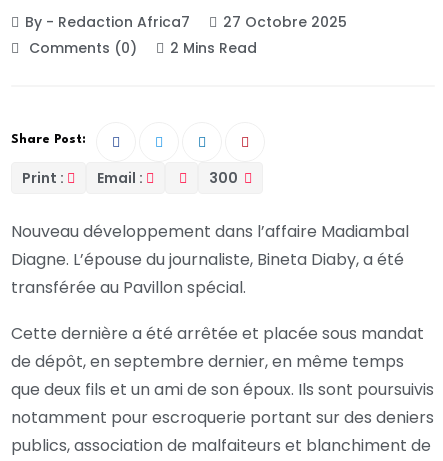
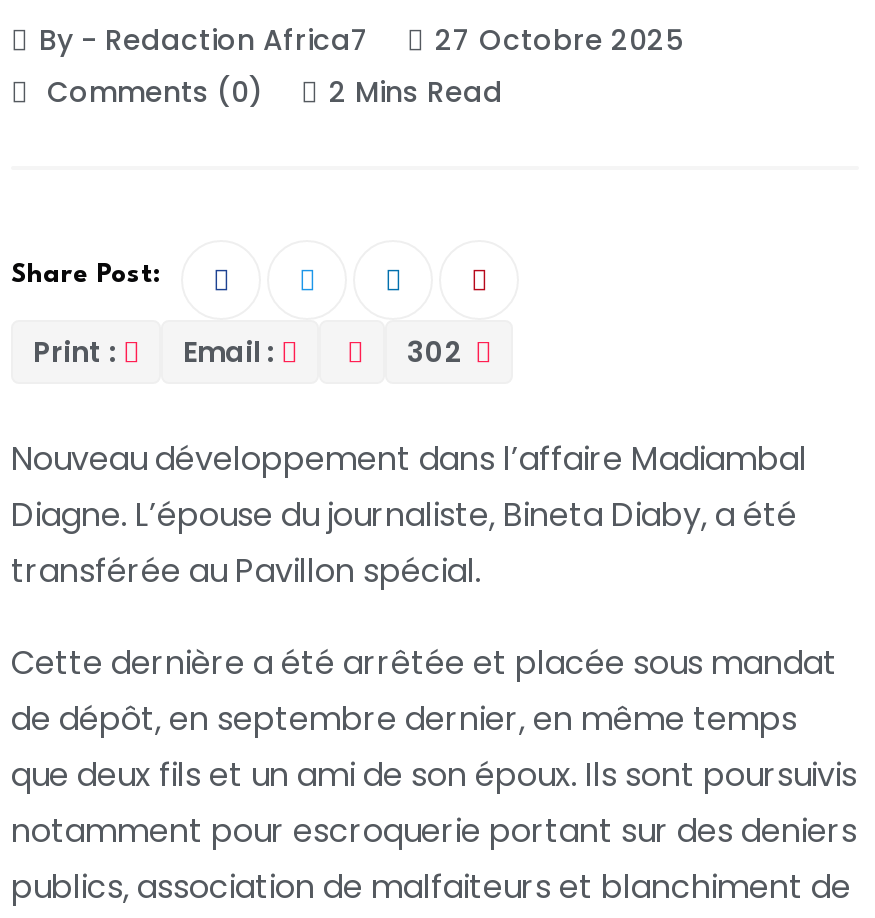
- 300
+ 302
